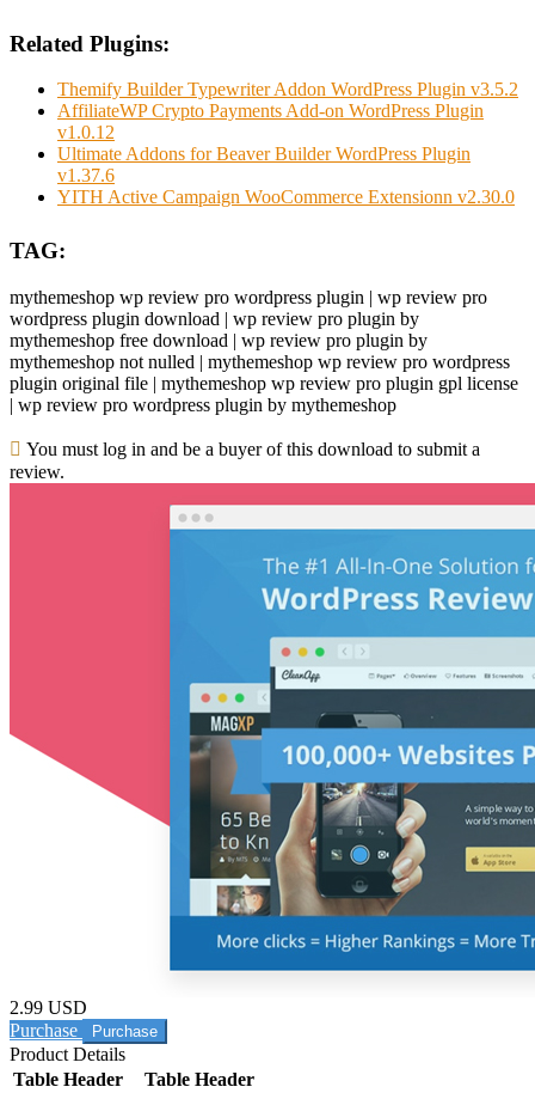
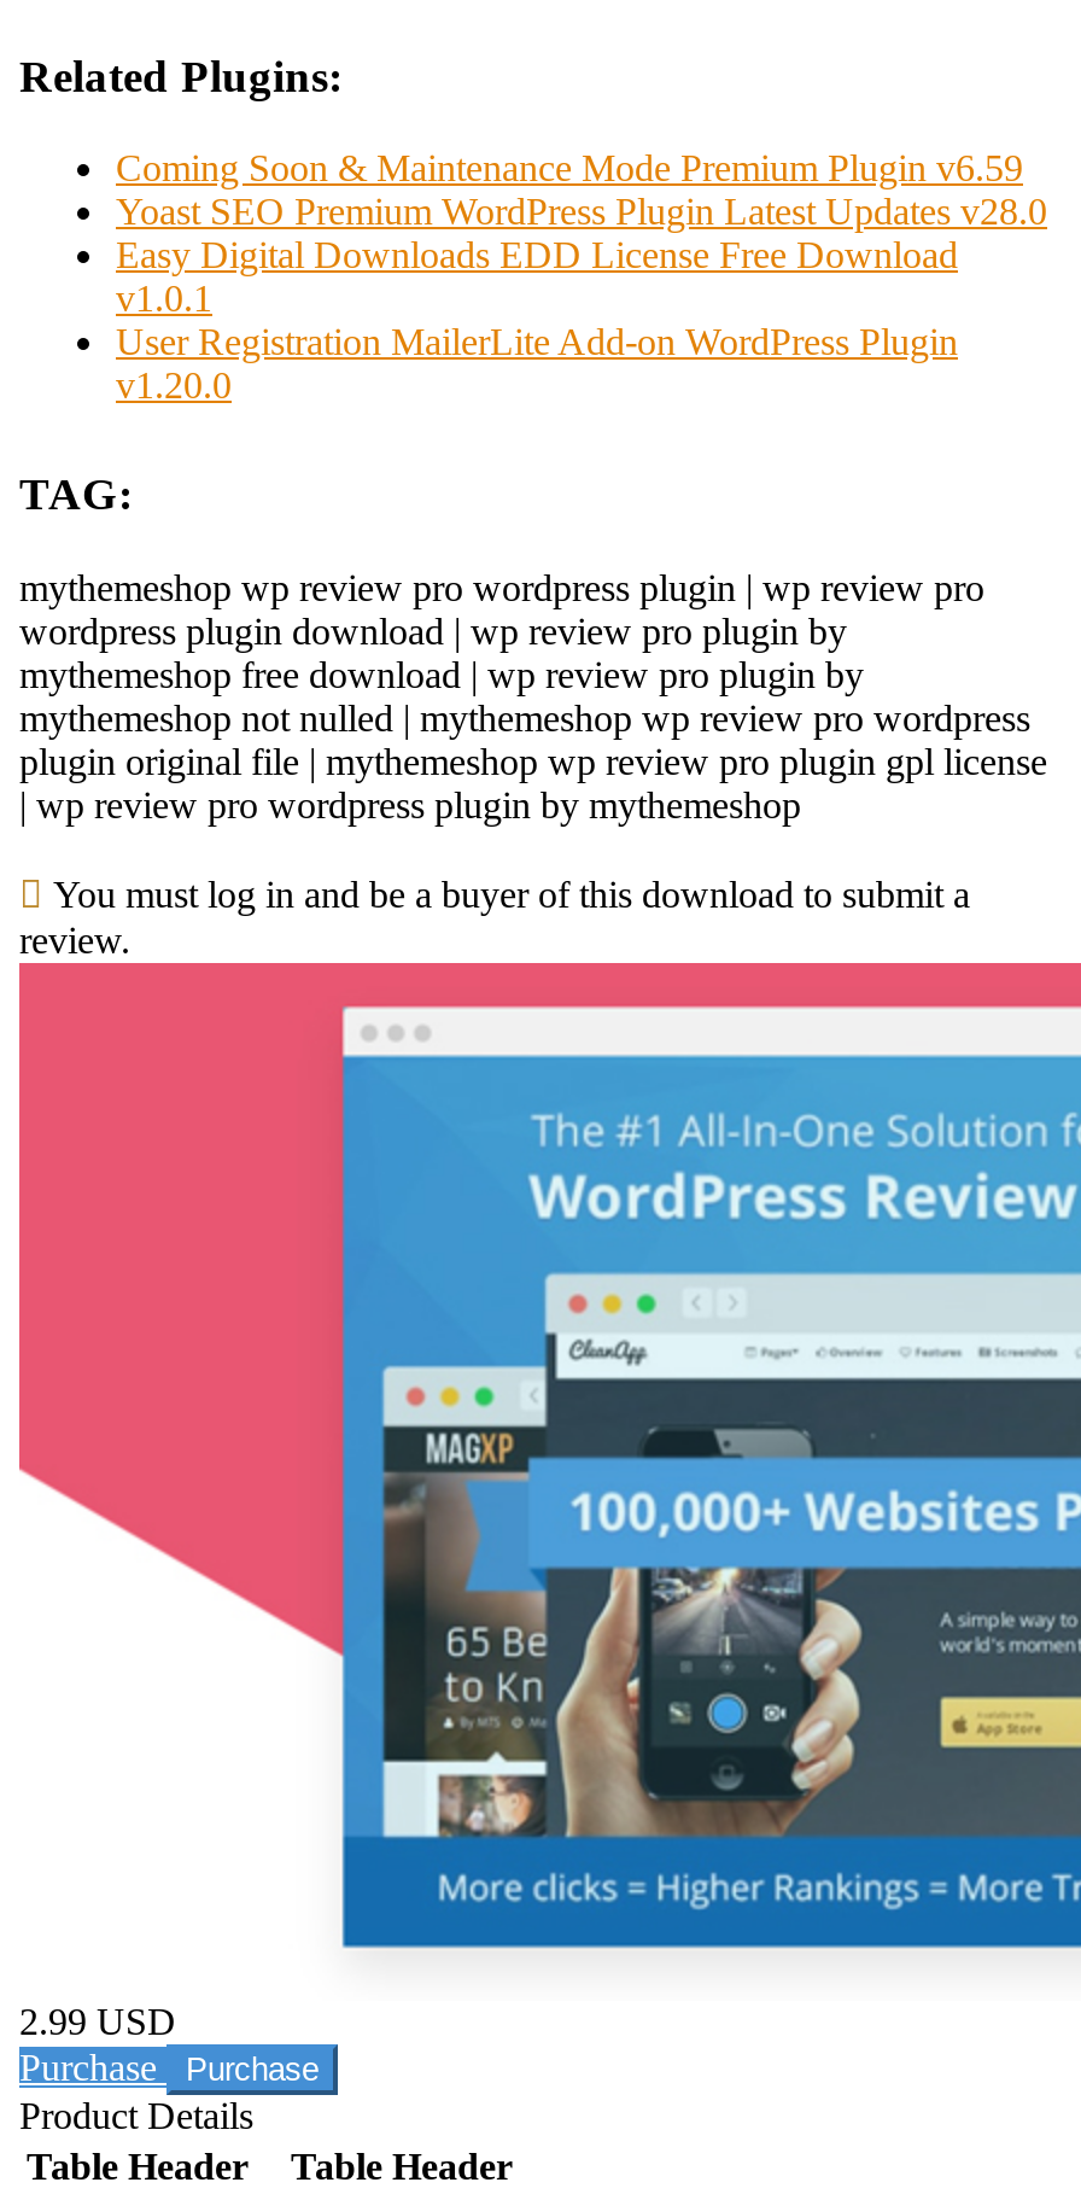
- Themify Builder Typewriter Addon WordPress Plugin v3.5.2
- AffiliateWP Crypto Payments Add-on WordPress Plugin
- v1.0.12
- Ultimate Addons for Beaver Builder WordPress Plugin
- v1.37.6
- YITH Active Campaign WooCommerce Extensionn v2.30.0
+ Coming Soon & Maintenance Mode Premium Plugin v6.59
+ Yoast SEO Premium WordPress Plugin Latest Updates v28.0
+ Easy Digital Downloads EDD License Free Download
+ v1.0.1
+ User Registration MailerLite Add-on WordPress Plugin
+ v1.20.0
